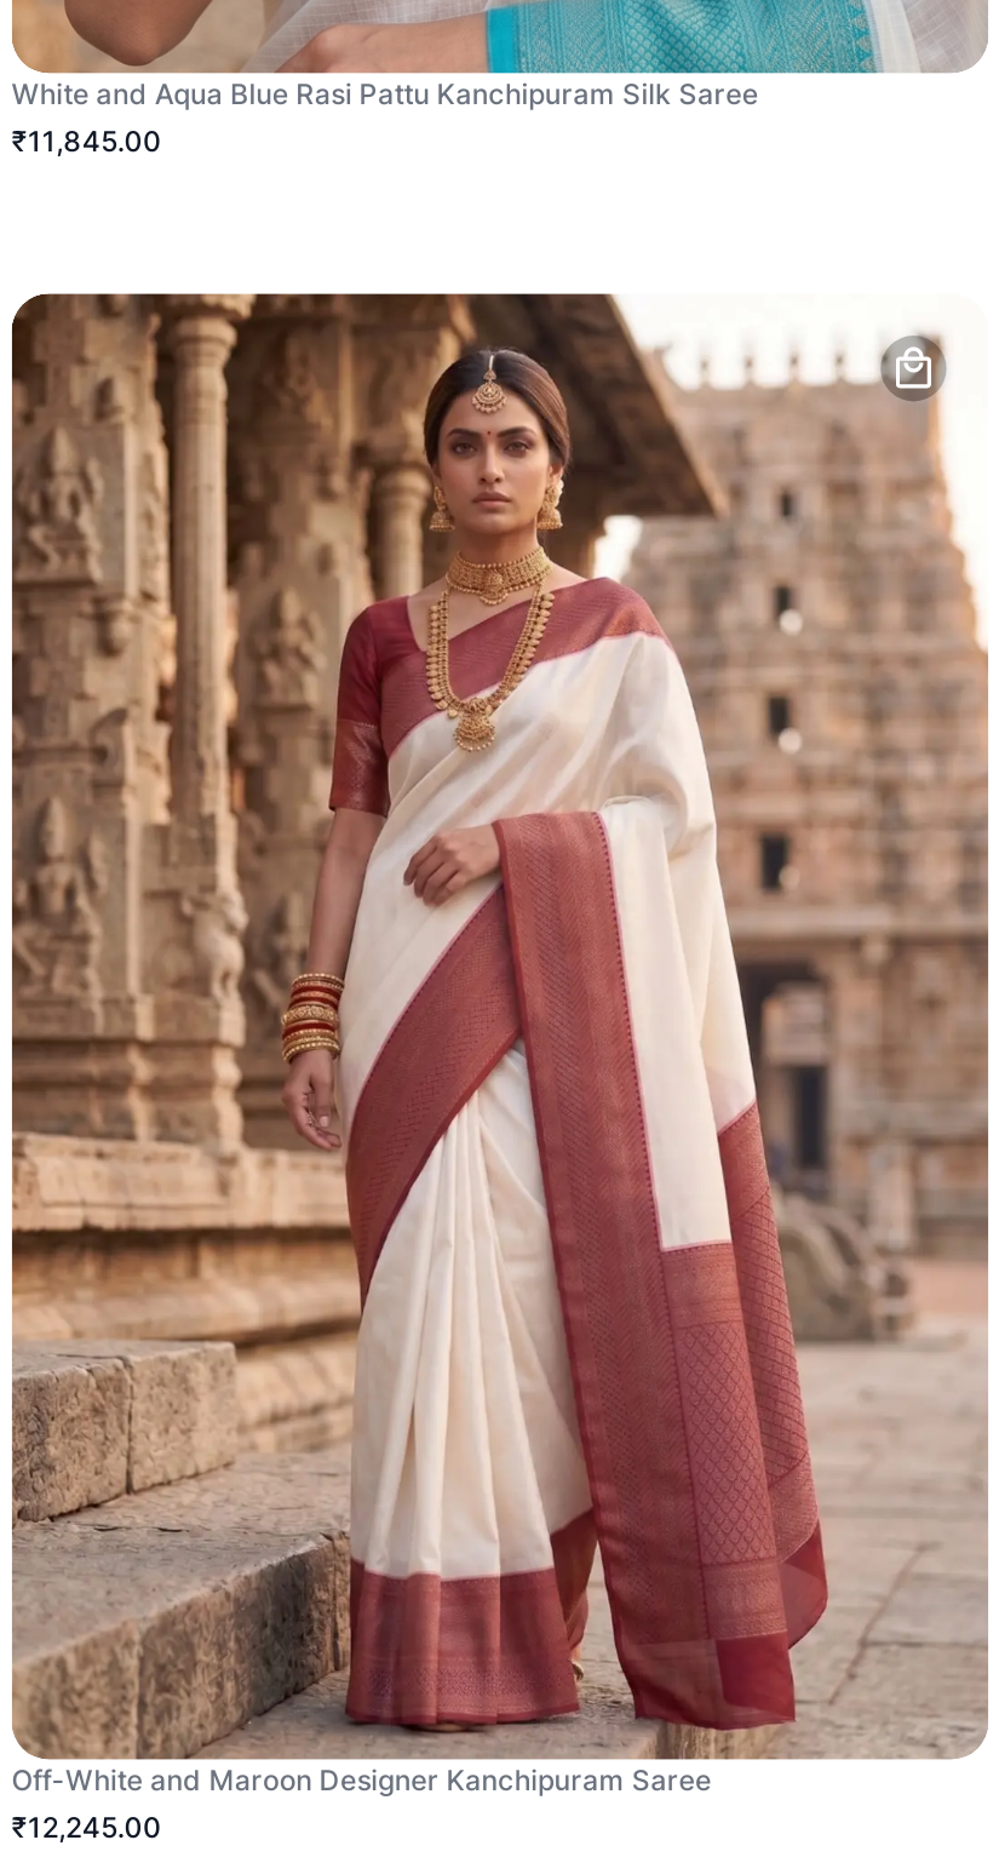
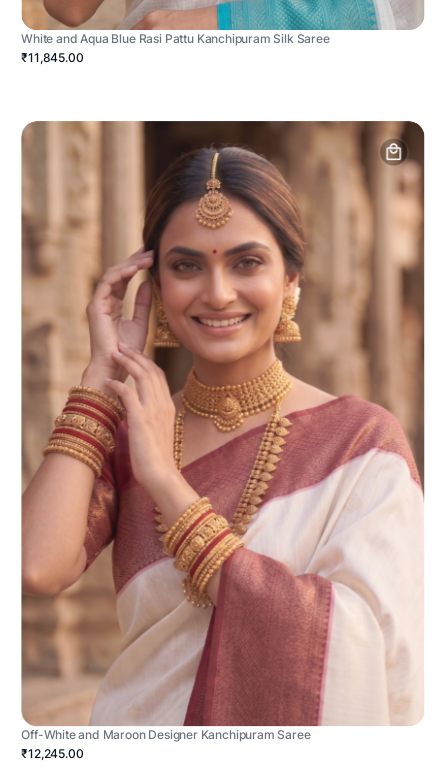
- [image]
+ [image]
